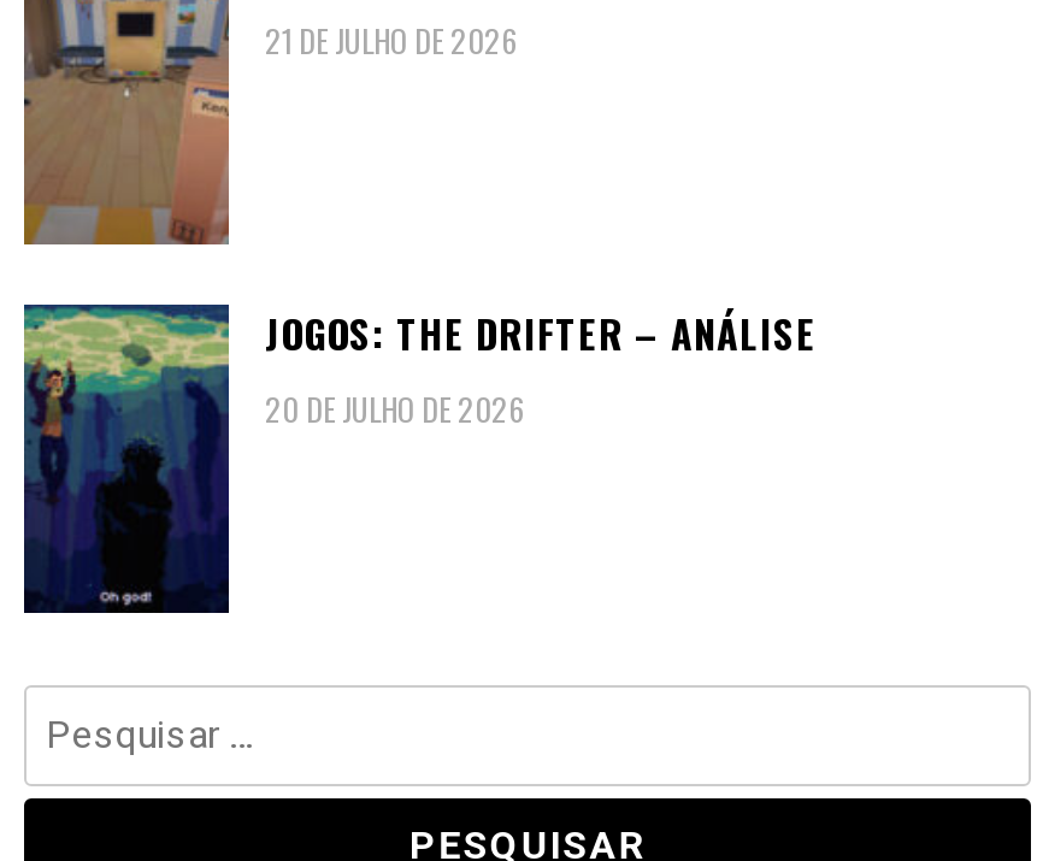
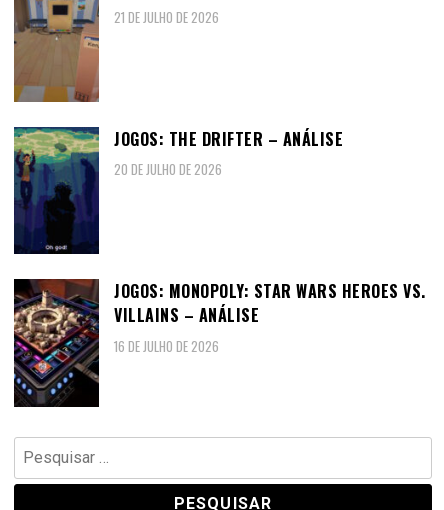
+ [image]
+ JOGOS: MONOPOLY: STAR WARS HEROES VS.
+ VILLAINS – ANÁLISE
+ 16 DE JULHO DE 2026
